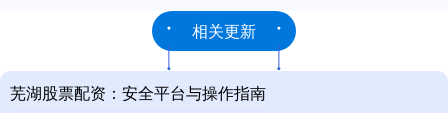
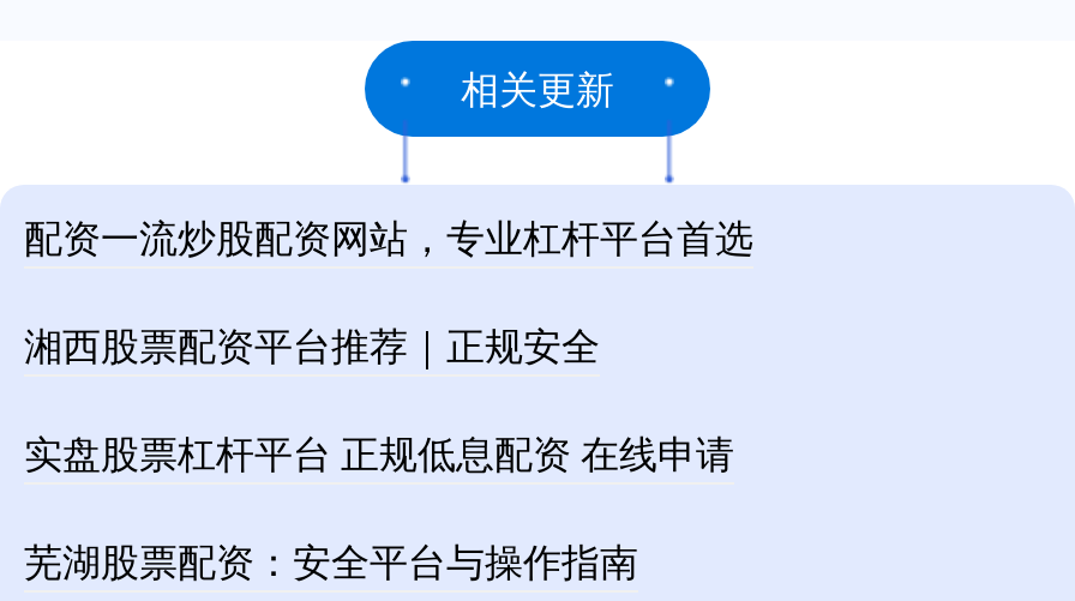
+ 配资一流炒股配资网站，专业杠杆平台首选
+ 湘西股票配资平台推荐｜正规安全
+ 实盘股票杠杆平台 正规低息配资 在线申请
